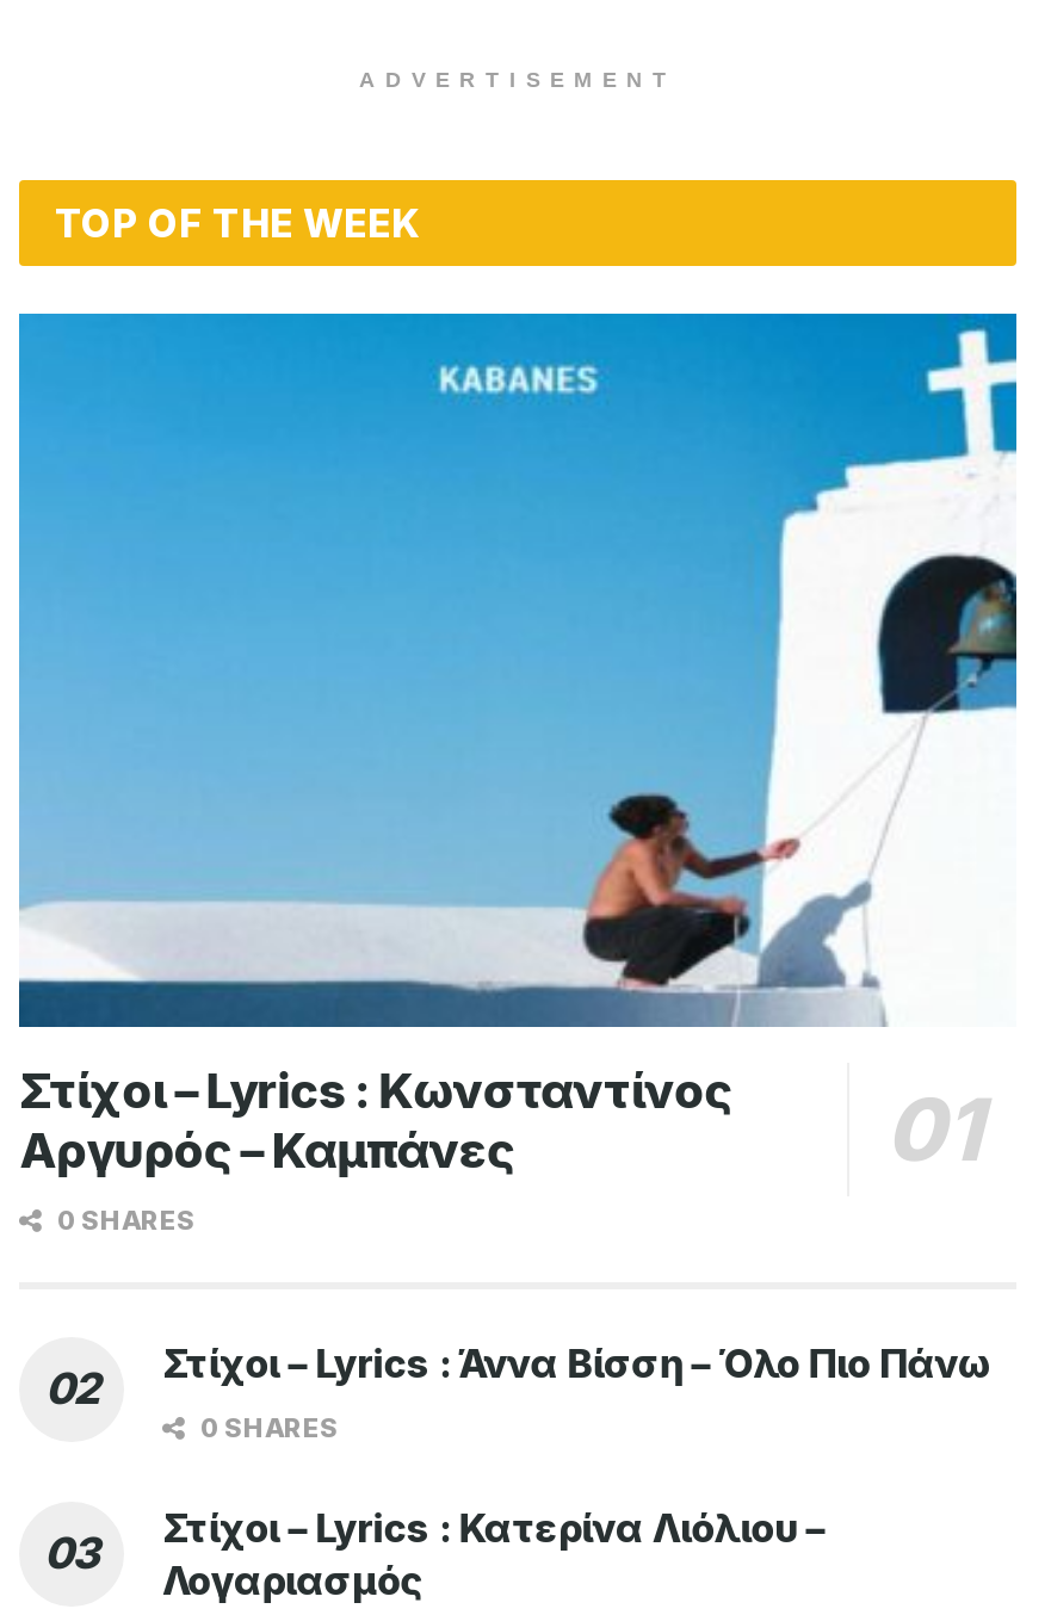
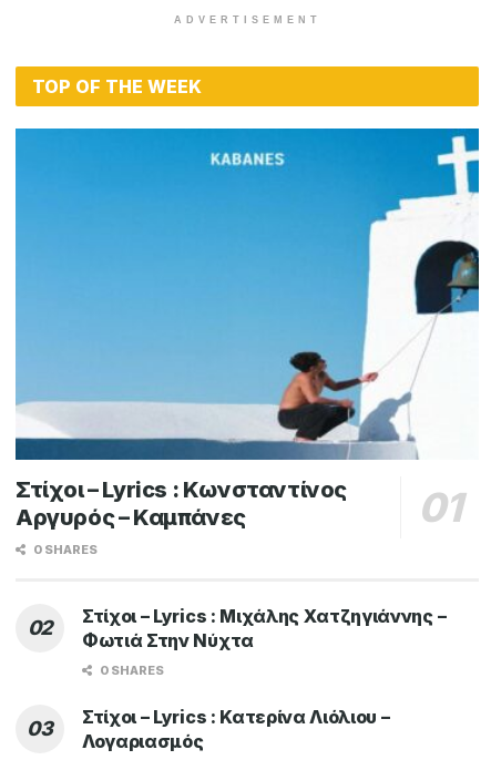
- Στίχοι – Lyrics : Άννα Βίσση – Όλο Πιο Πάνω
+ Στίχοι – Lyrics : Μιχάλης Χατζηγιάννης –
+ Φωτιά Στην Νύχτα
